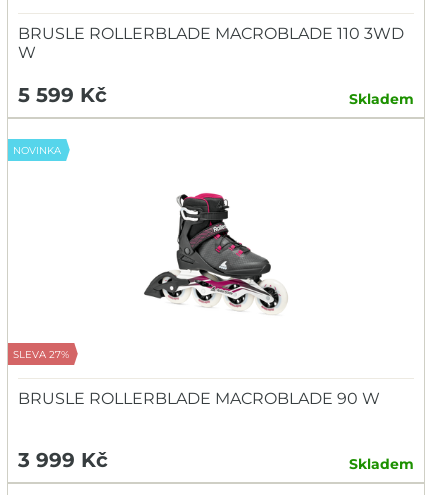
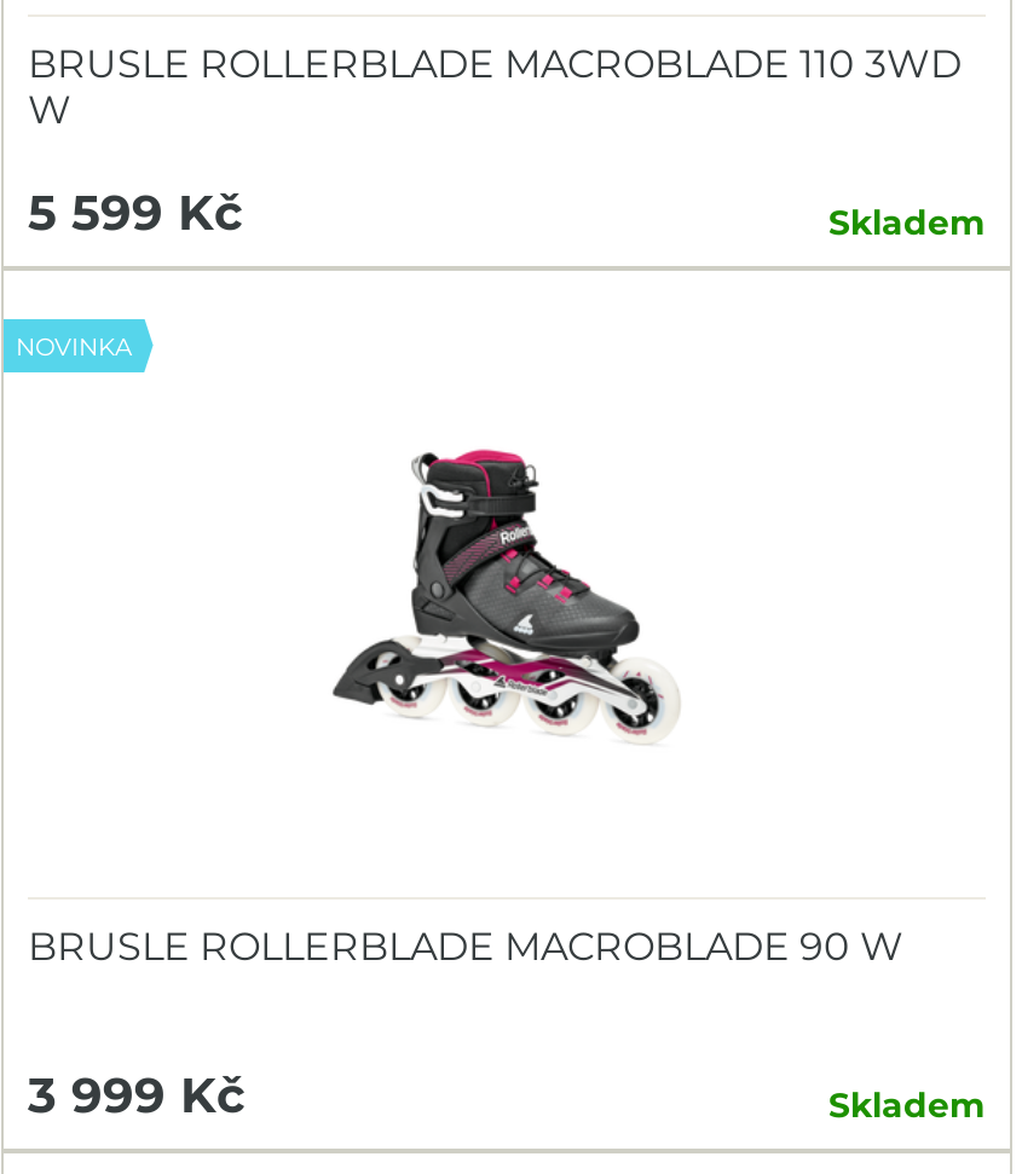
- SLEVA 27%
